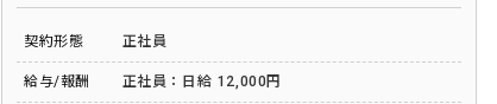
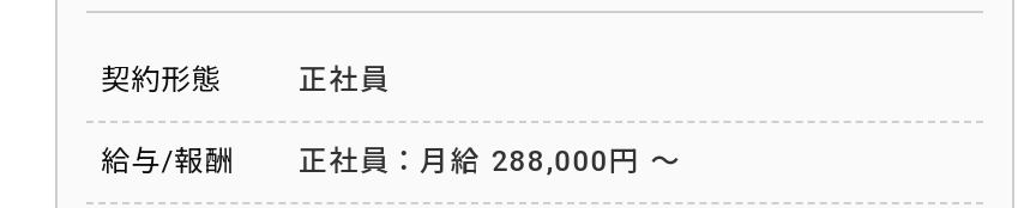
- 正社員：日給 12,000円
+ 正社員：月給 288,000円 ～
